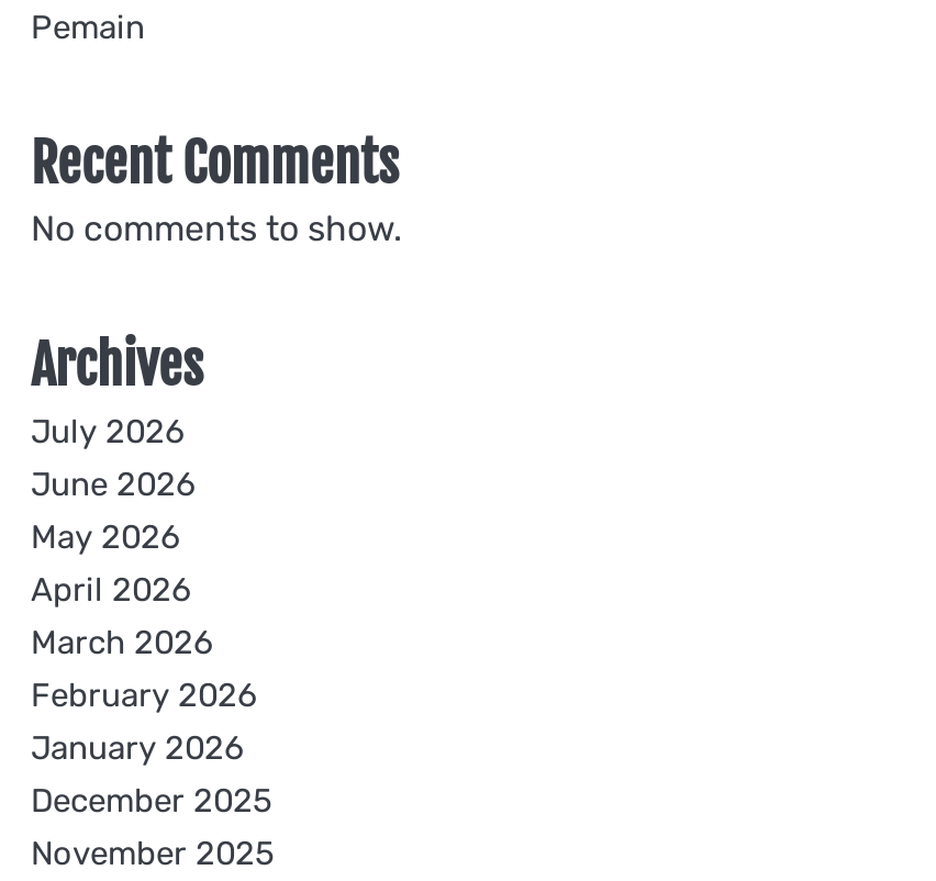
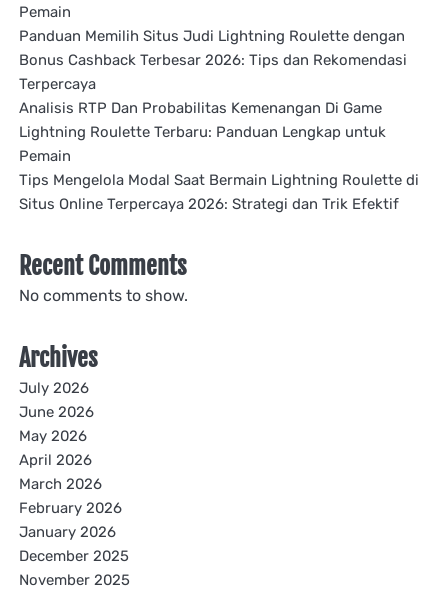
+ Panduan Memilih Situs Judi Lightning Roulette dengan
+ Bonus Cashback Terbesar 2026: Tips dan Rekomendasi
+ Terpercaya
+ Analisis RTP Dan Probabilitas Kemenangan Di Game
+ Lightning Roulette Terbaru: Panduan Lengkap untuk
+ Pemain
+ Tips Mengelola Modal Saat Bermain Lightning Roulette di
+ Situs Online Terpercaya 2026: Strategi dan Trik Efektif
